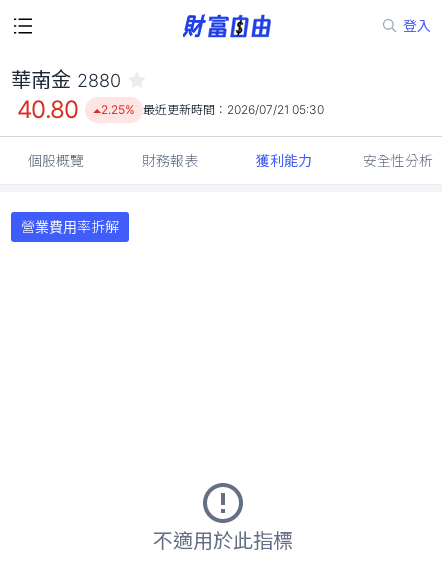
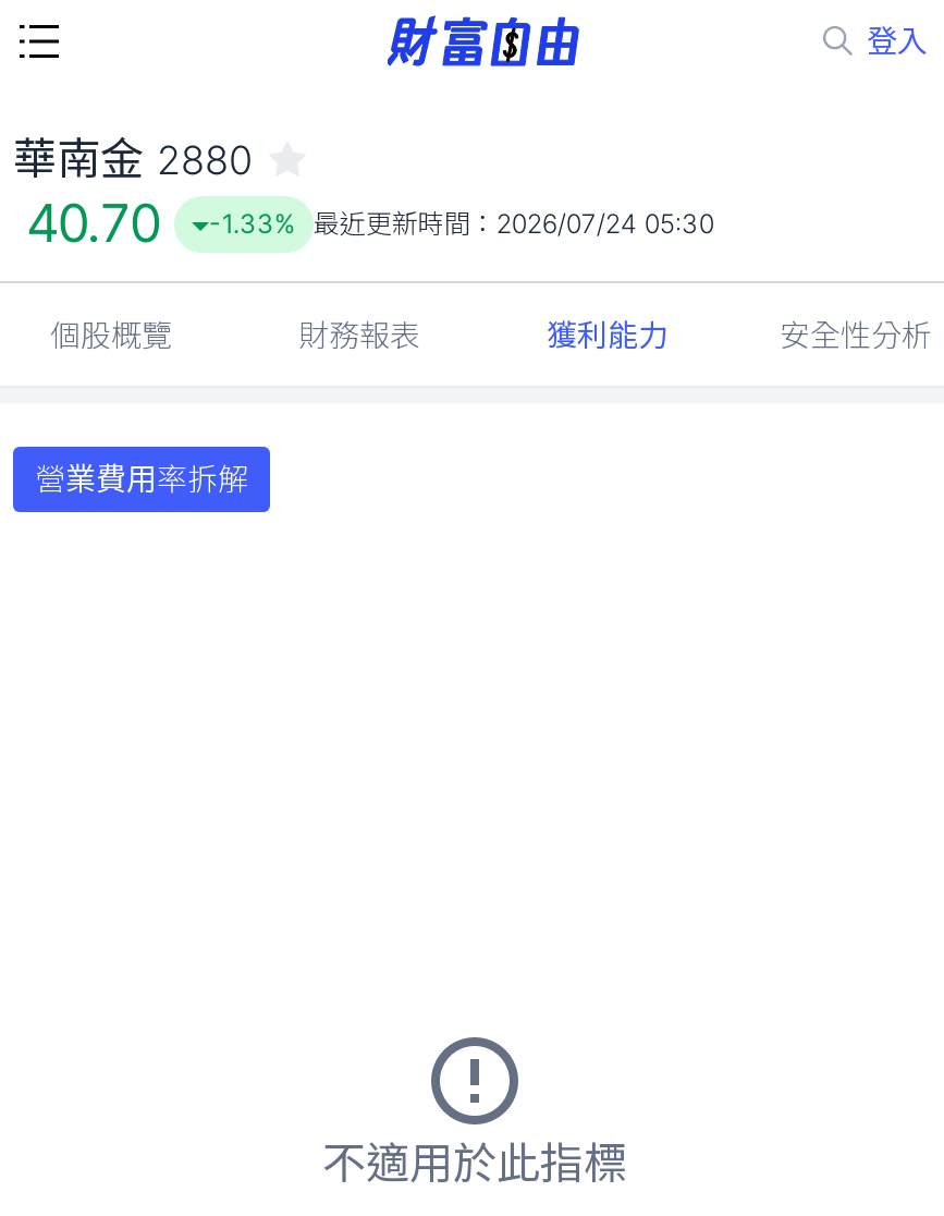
- 40.80
+ 40.70

- 2.25% 最近更新時間：2026/07/21 05:30
+ -1.33% 最近更新時間：2026/07/24 05:30
